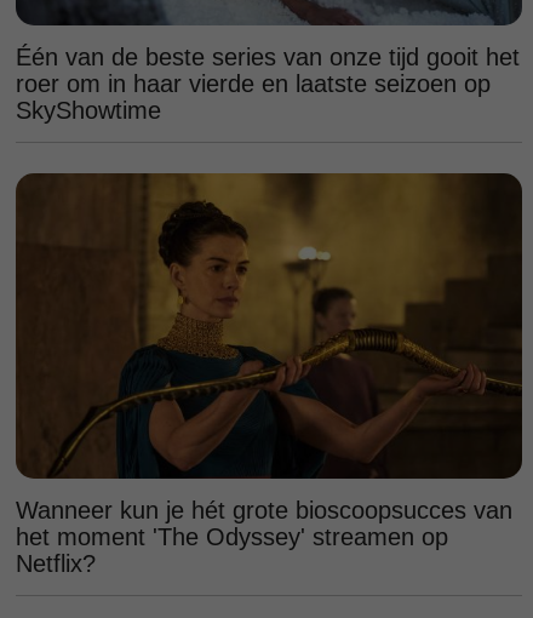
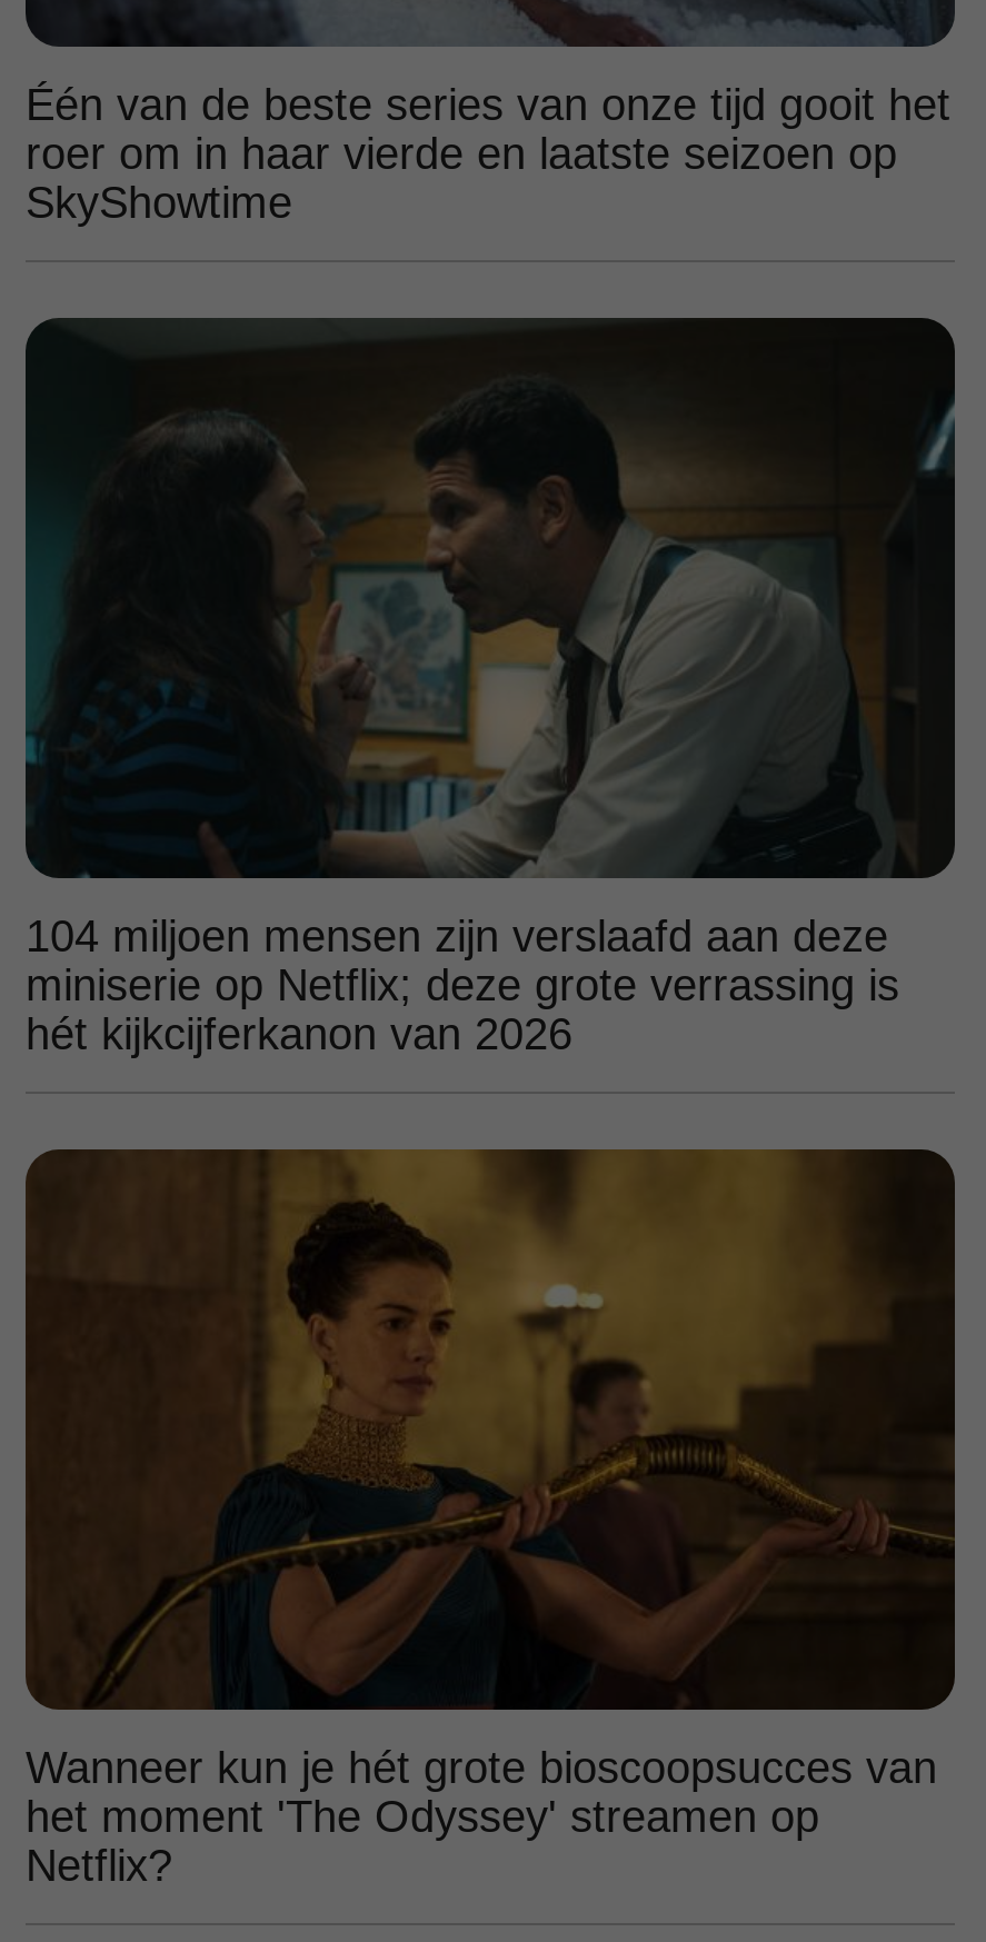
+ [image]
+ 104 miljoen mensen zijn verslaafd aan deze
+ miniserie op Netflix; deze grote verrassing is
+ hét kijkcijferkanon van 2026
